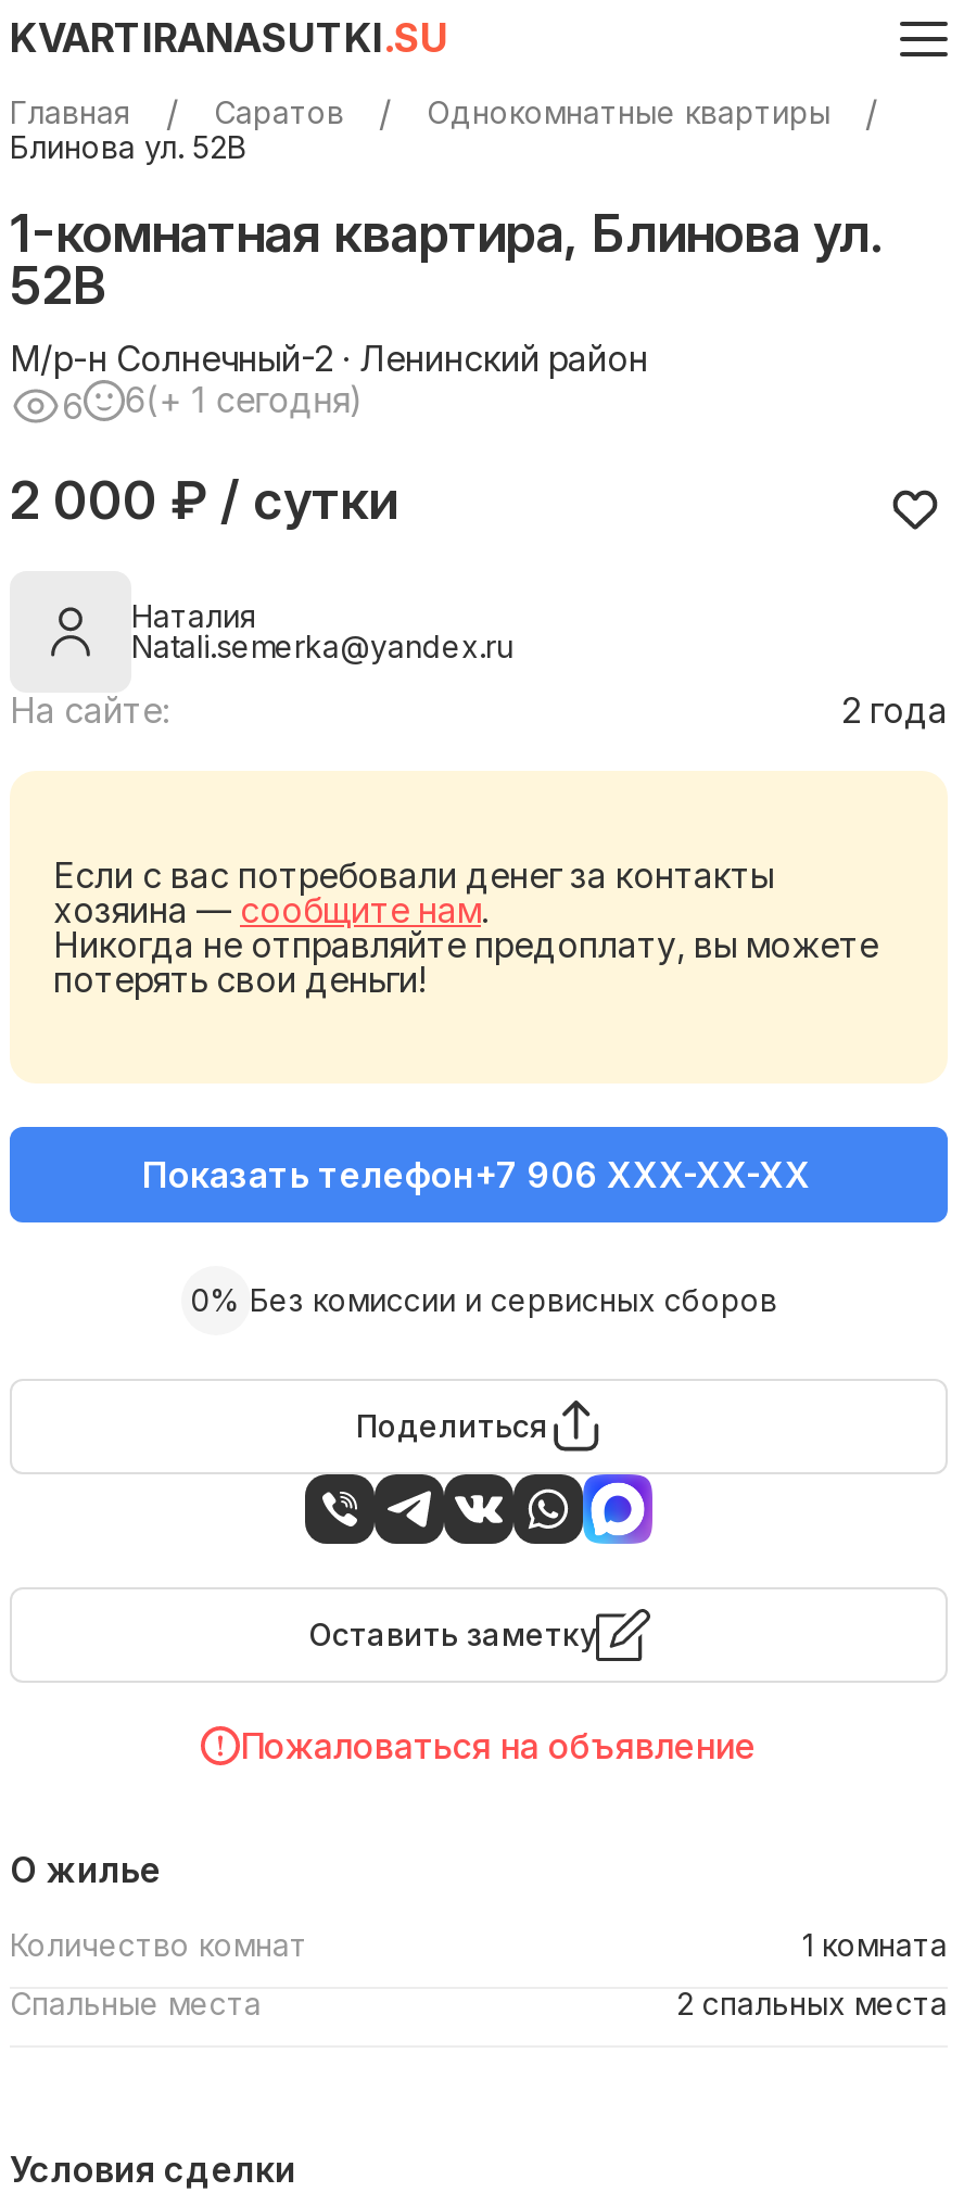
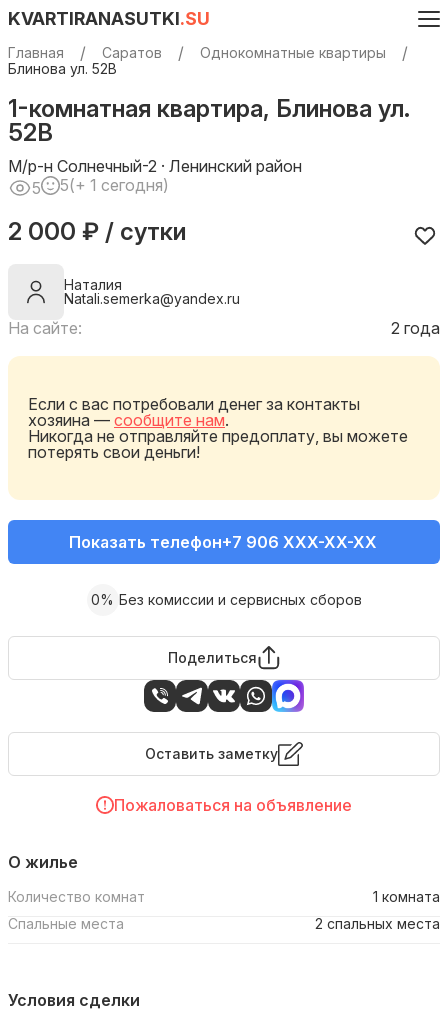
- 6
+ 5

- 6(+ 1 сегодня)
+ 5(+ 1 сегодня)
